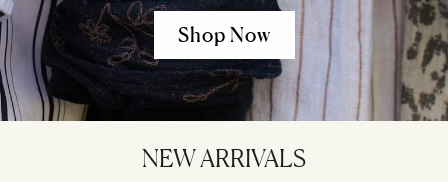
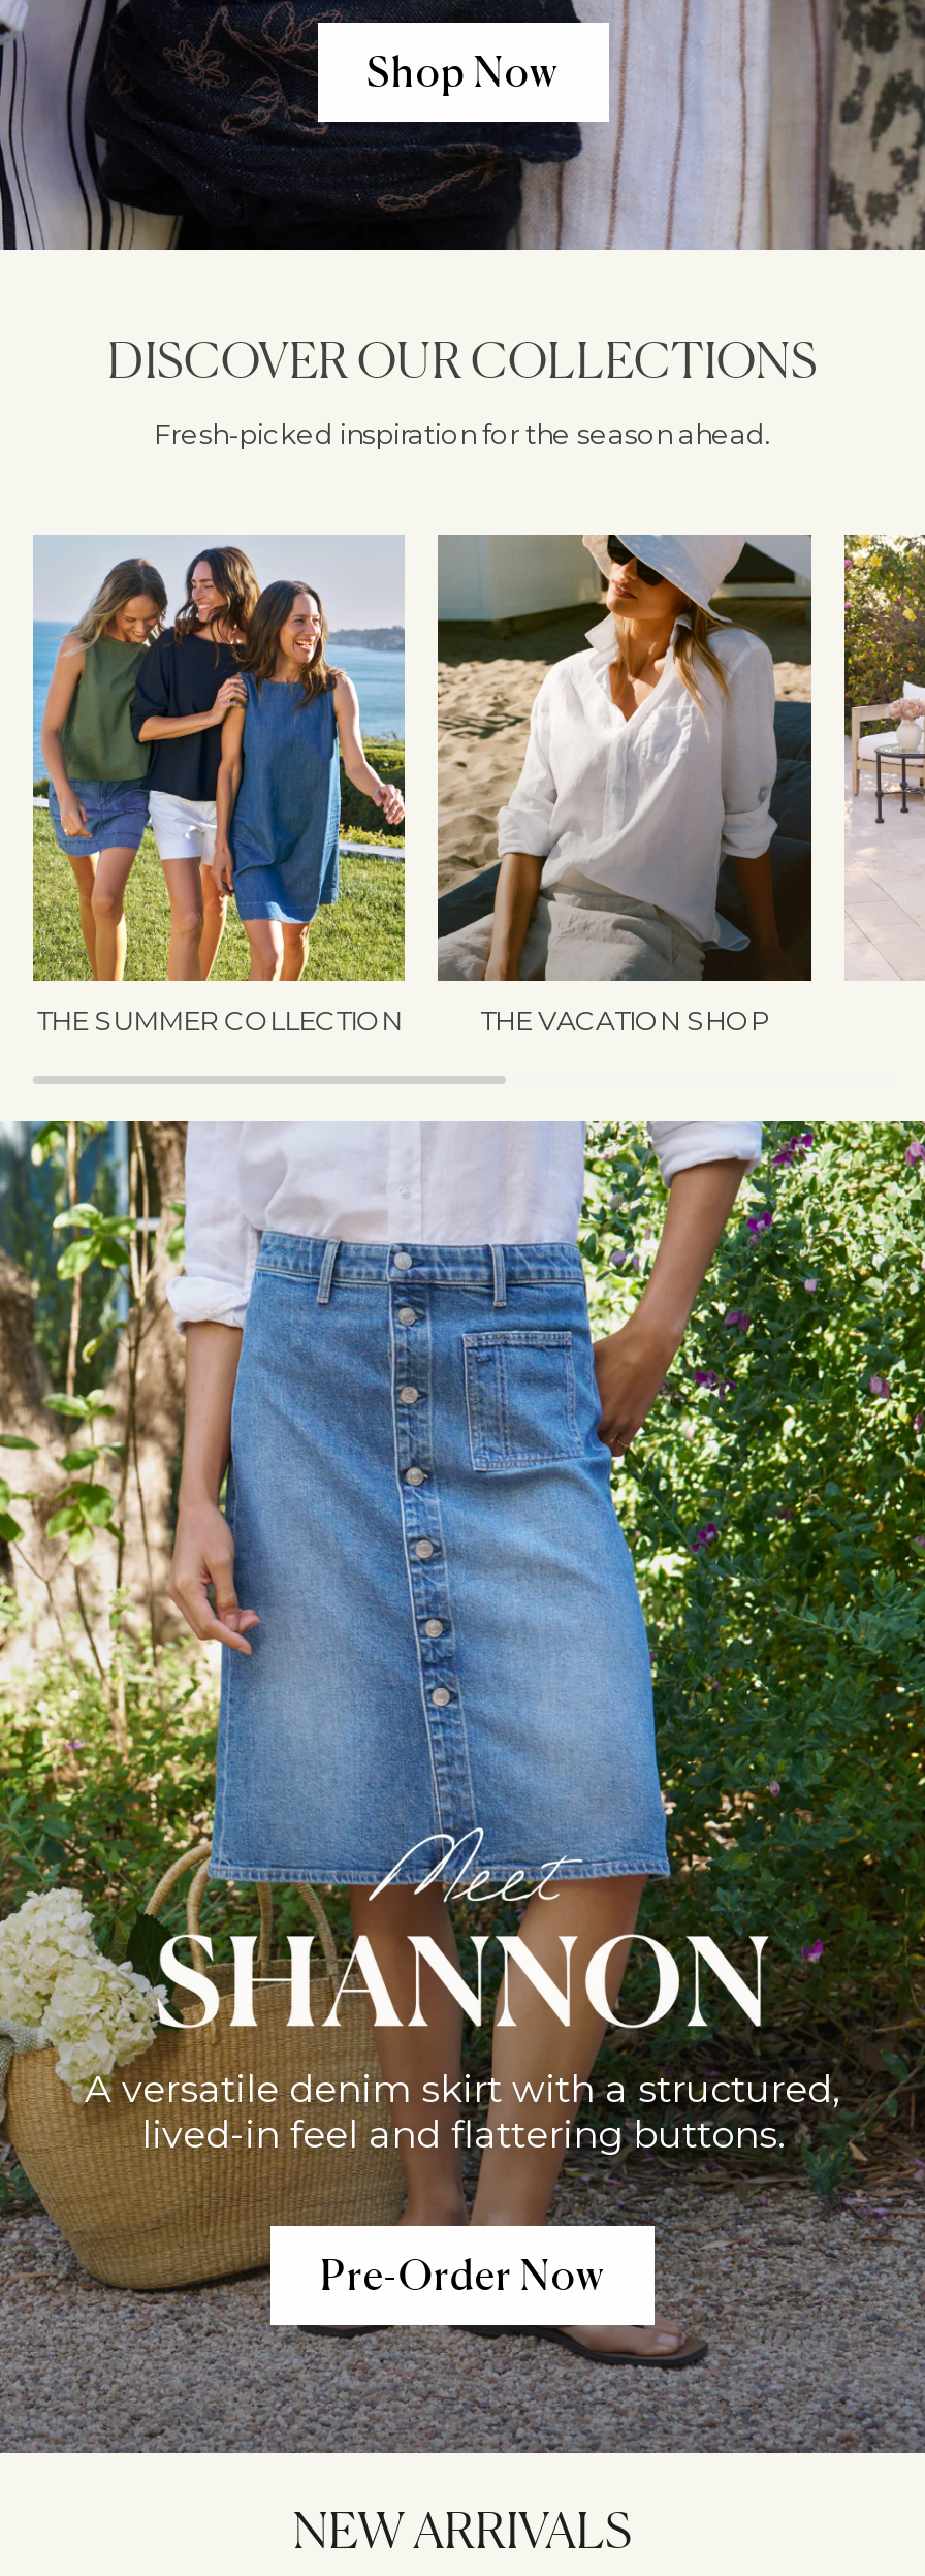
+ [image]
+ A versatile denim skirt with a structured,
+ lived-in feel and flattering buttons.
+ Pre-Order Now

+ [image]

+ [image]
+ THE SUMMER COLLECTION
+ THE VACATION SHOP

+ DISCOVER OUR COLLECTIONS
+ Fresh-picked inspiration for the season ahead.

+ [image]
